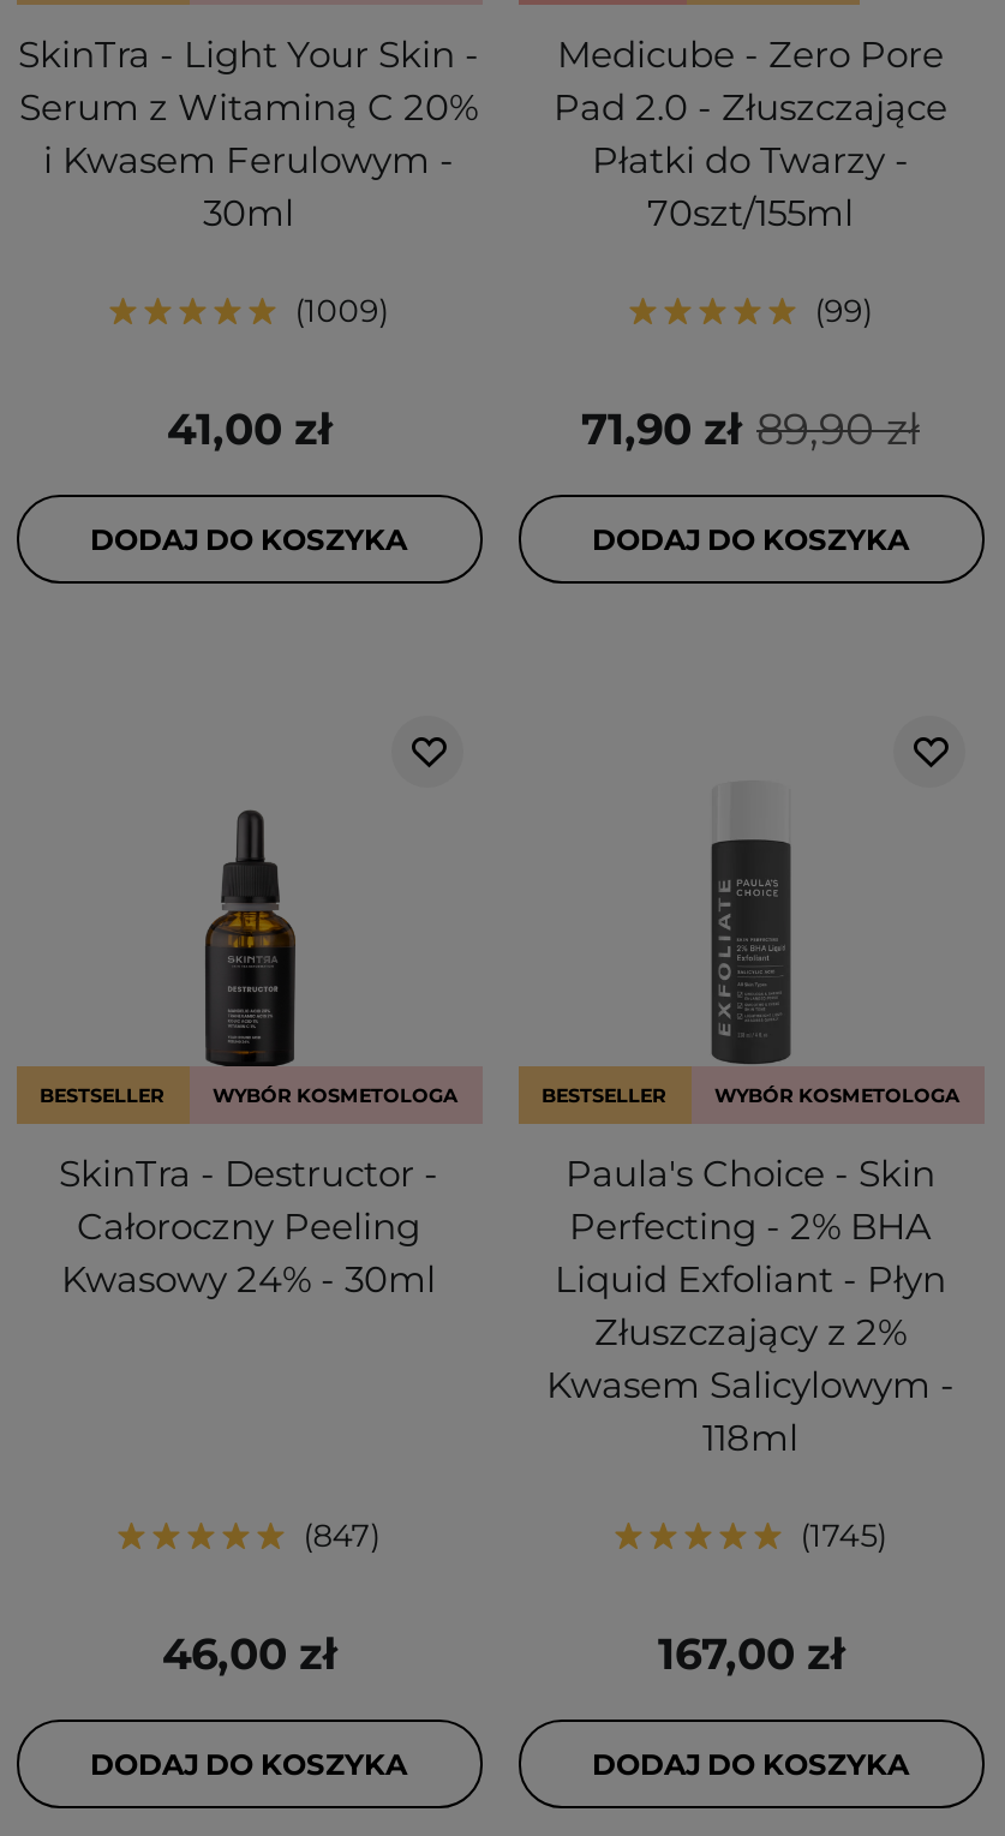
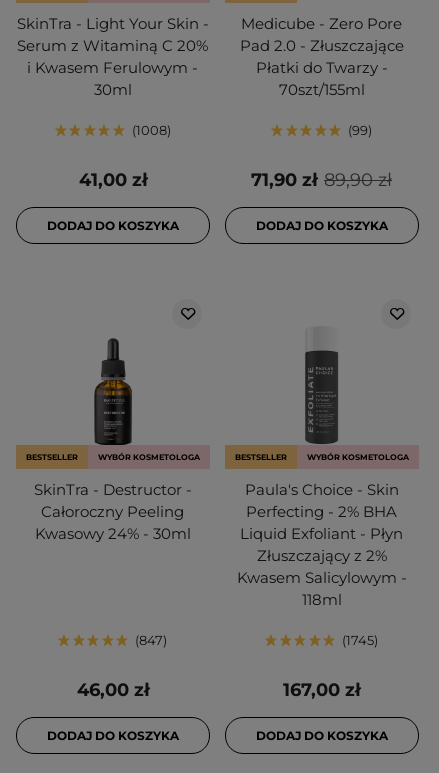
- 1009
+ 1008
